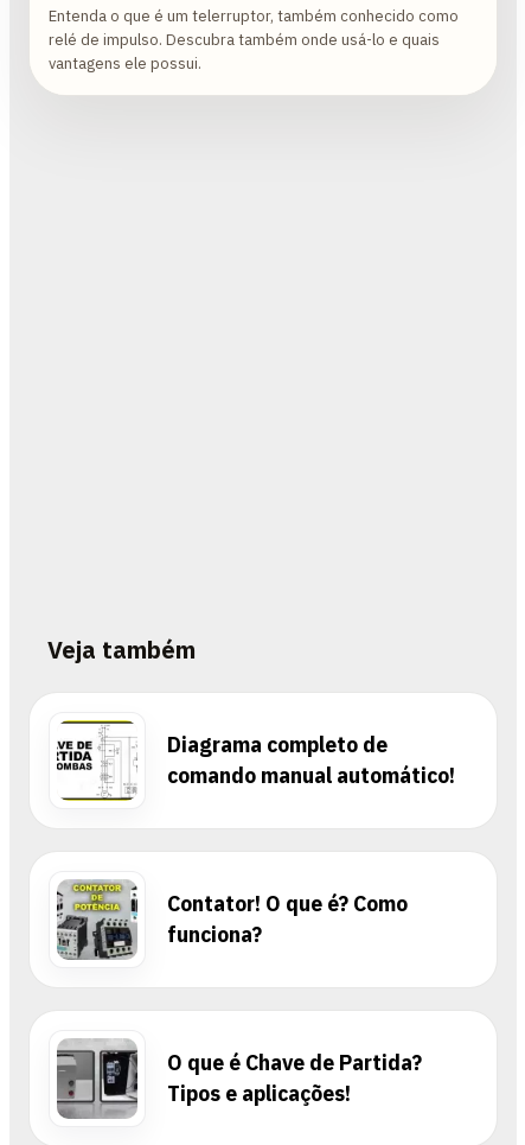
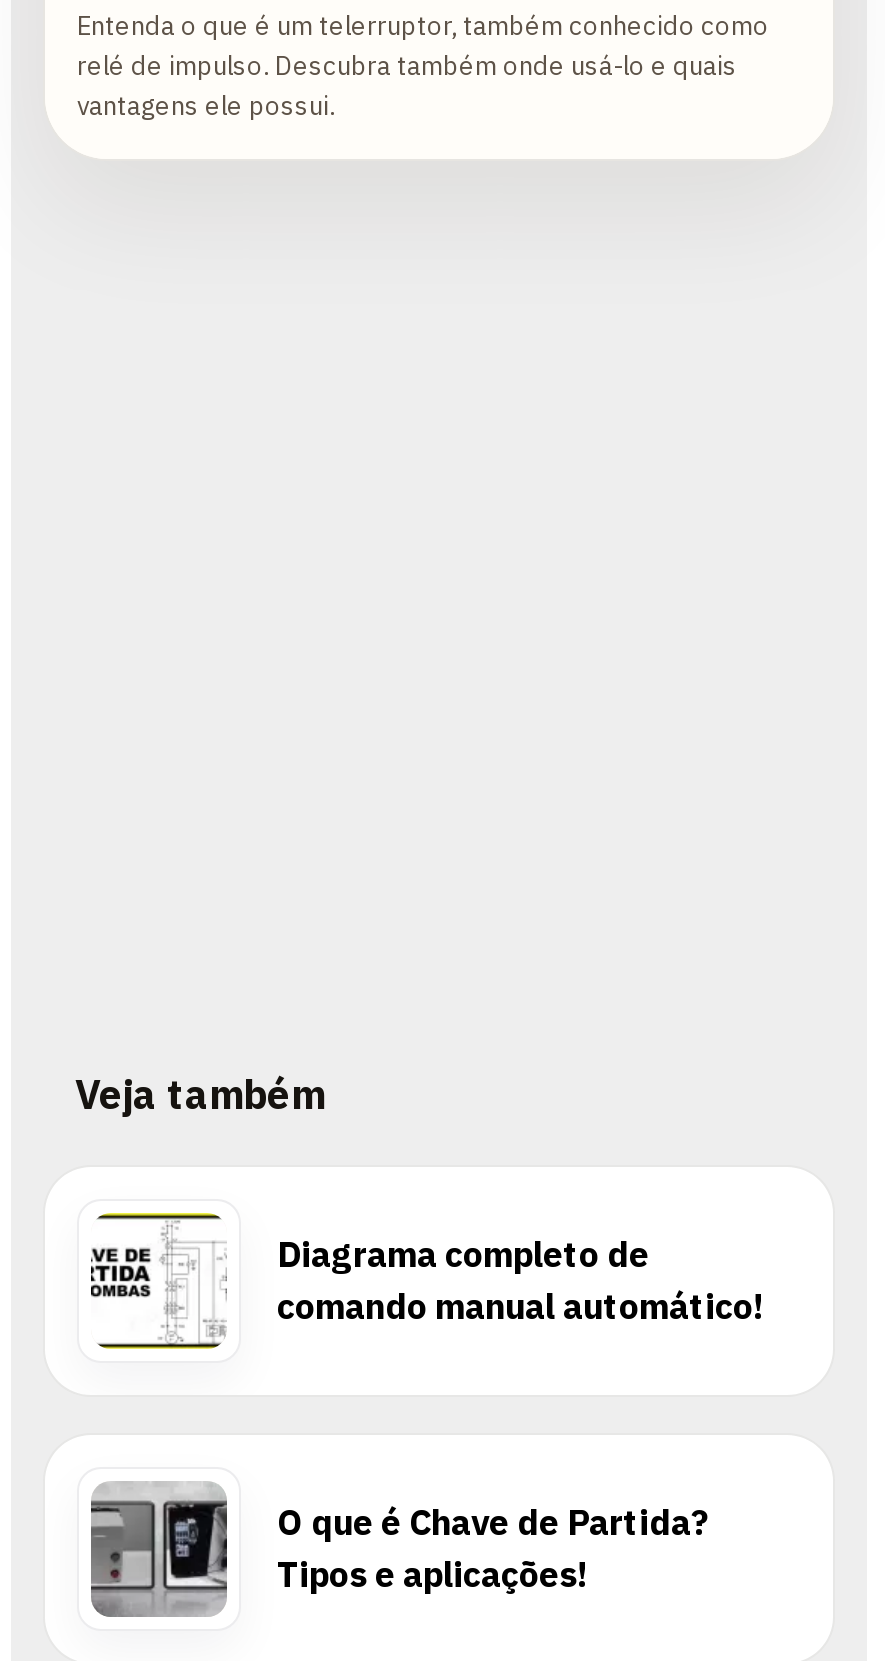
- [image]
- Contator! O que é? Como
- funciona?
